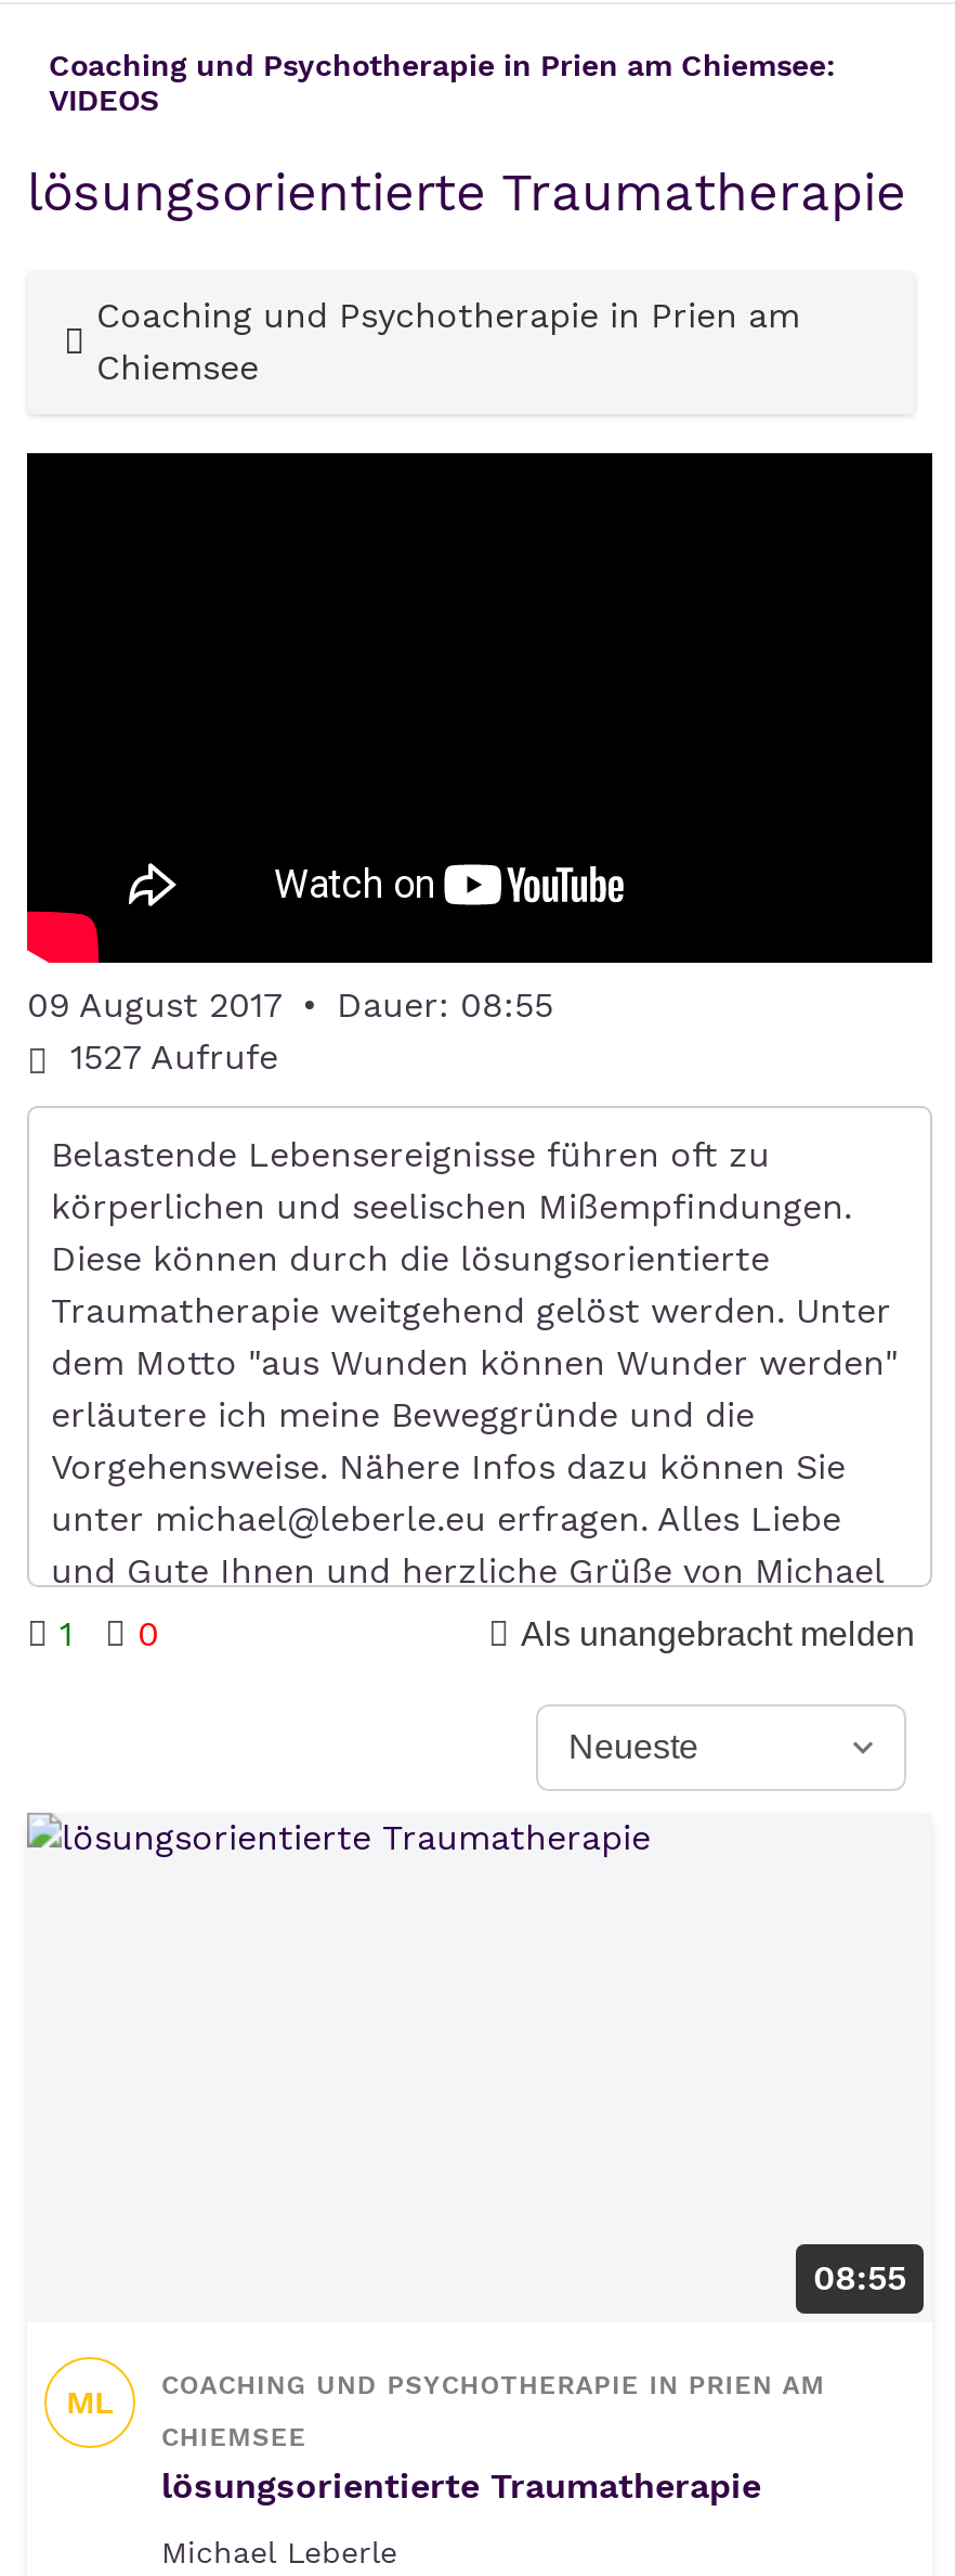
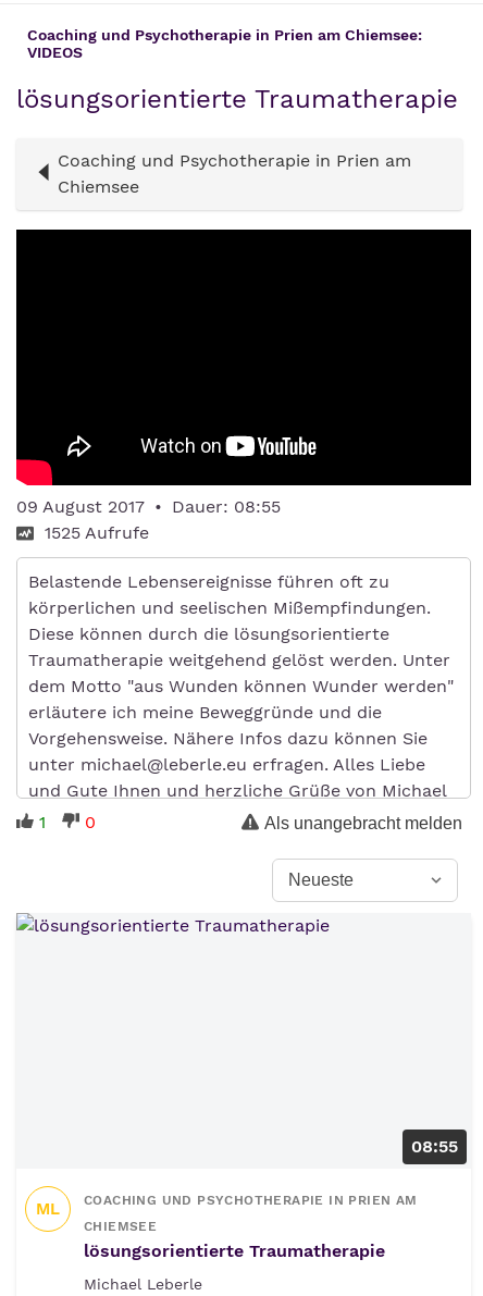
- 1527 Aufrufe
+ 1525 Aufrufe
